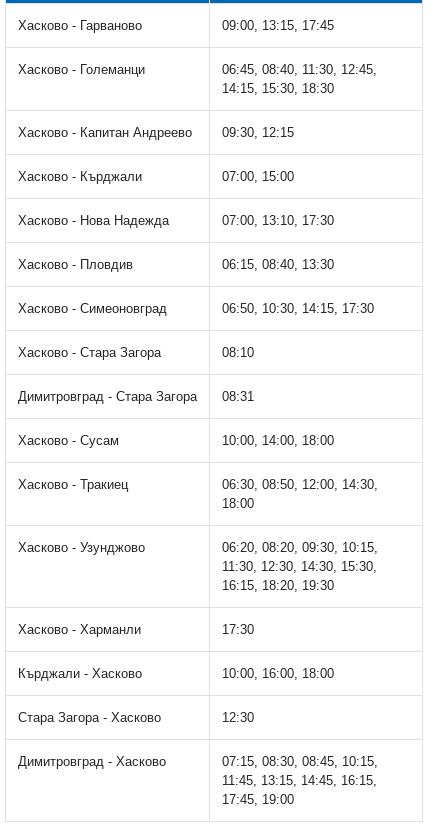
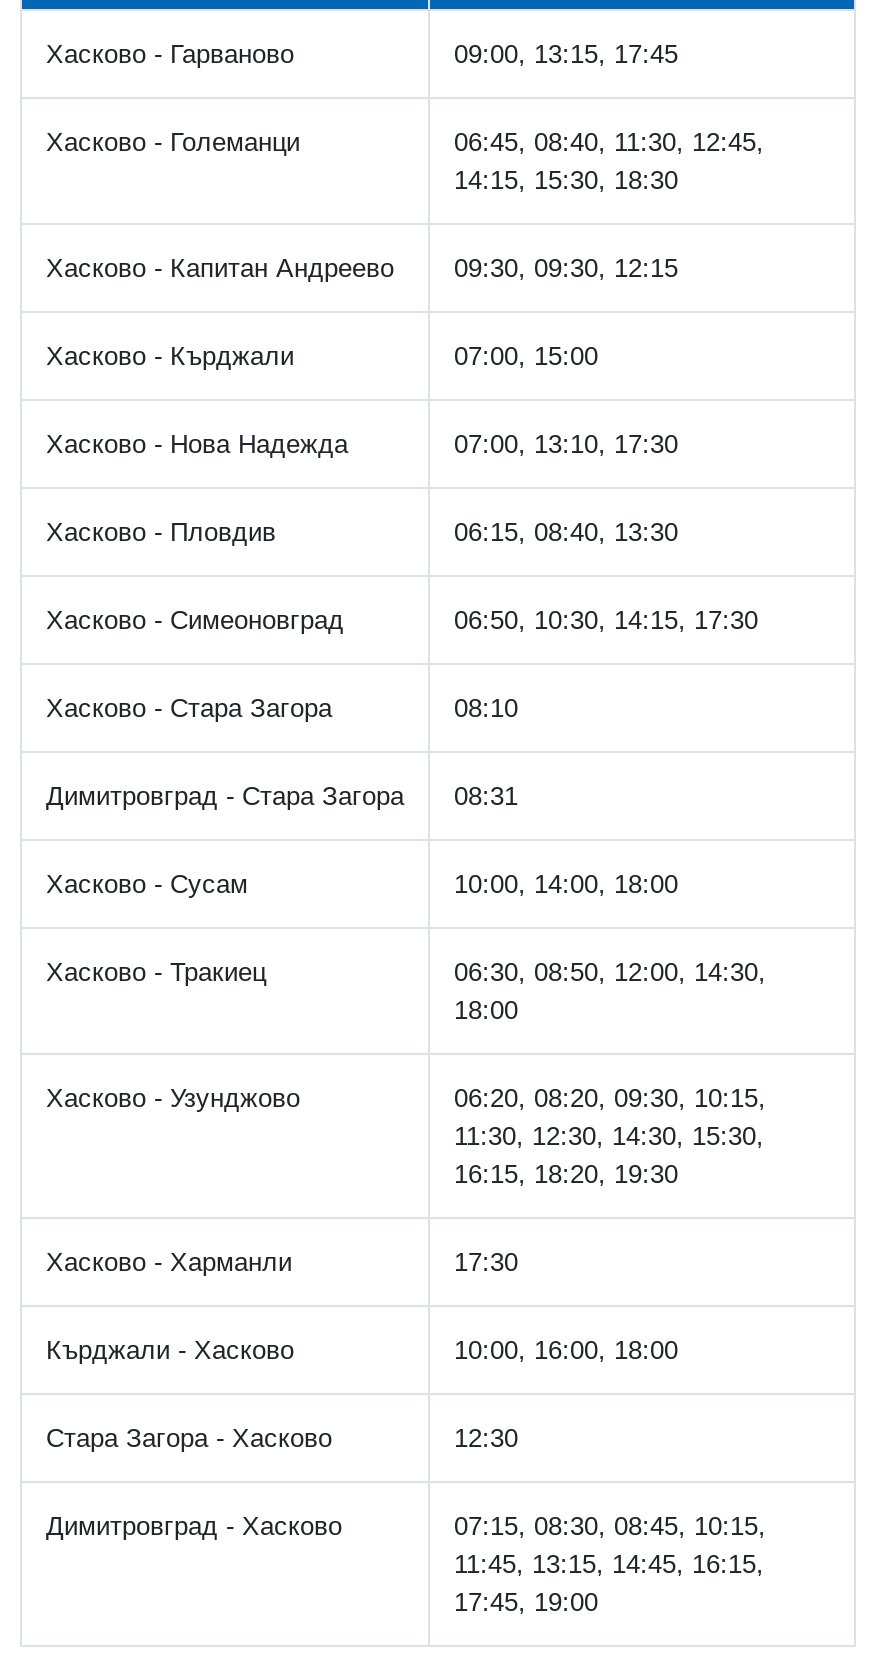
- Хасково - Капитан Андреево 09:30, 12:15
+ Хасково - Капитан Андреево 09:30, 09:30, 12:15
